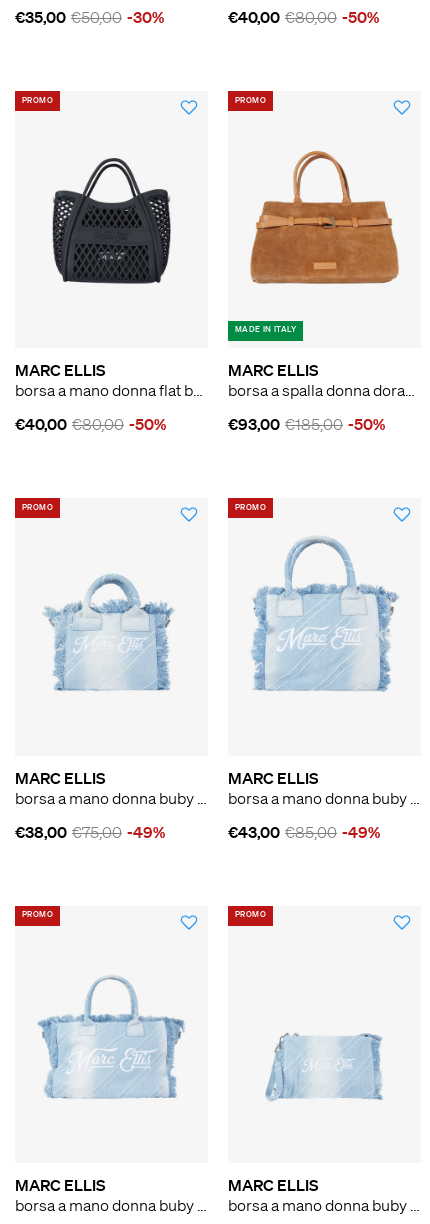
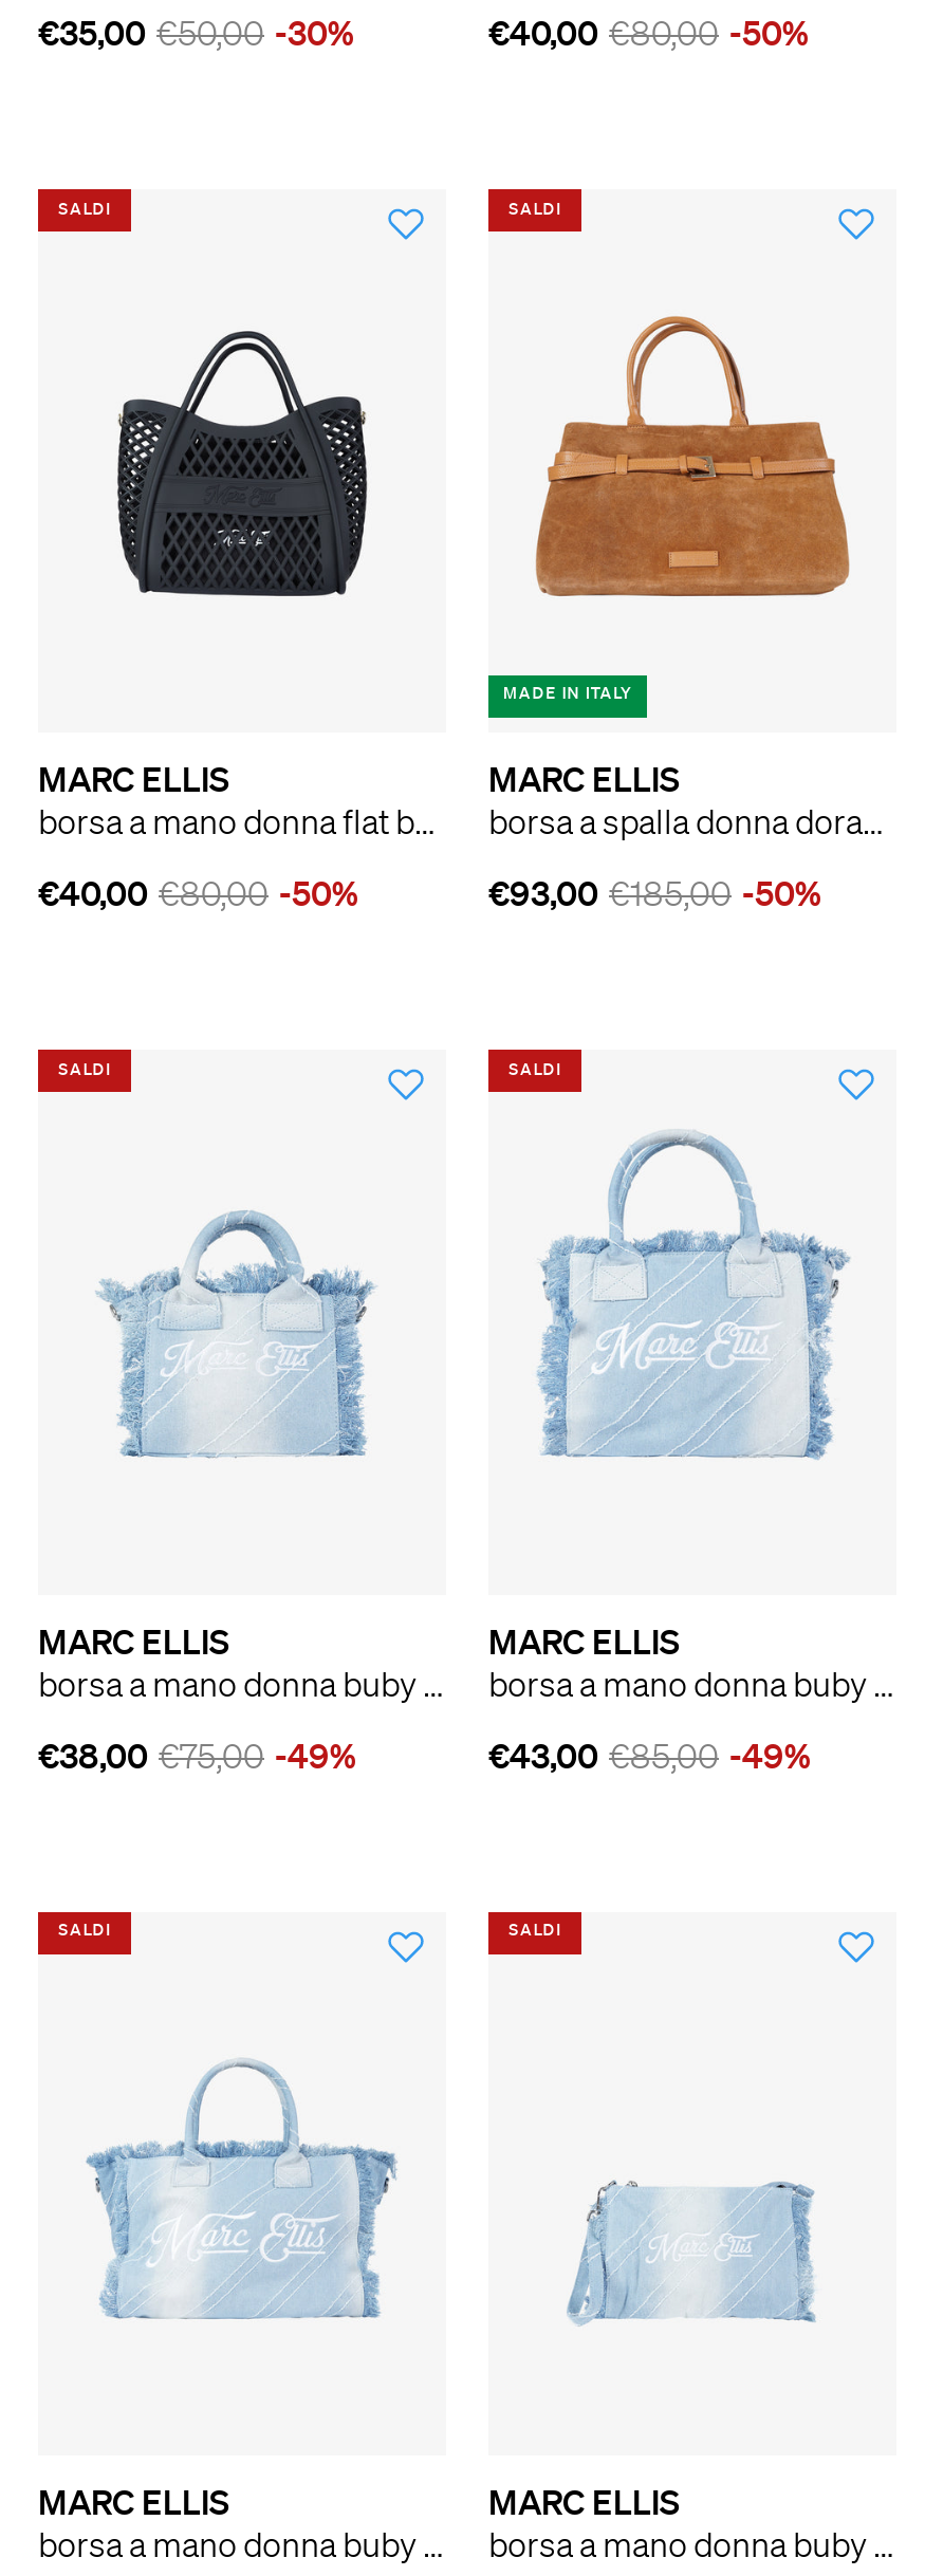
- PROMO
+ SALDI

- PROMO
+ SALDI

- PROMO
+ SALDI

- PROMO
+ SALDI

- PROMO
+ SALDI

- PROMO
+ SALDI
